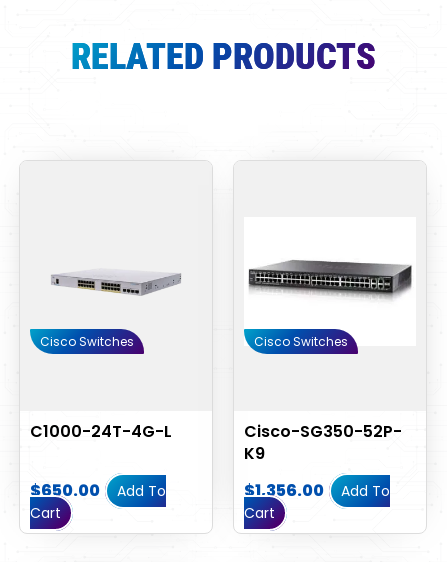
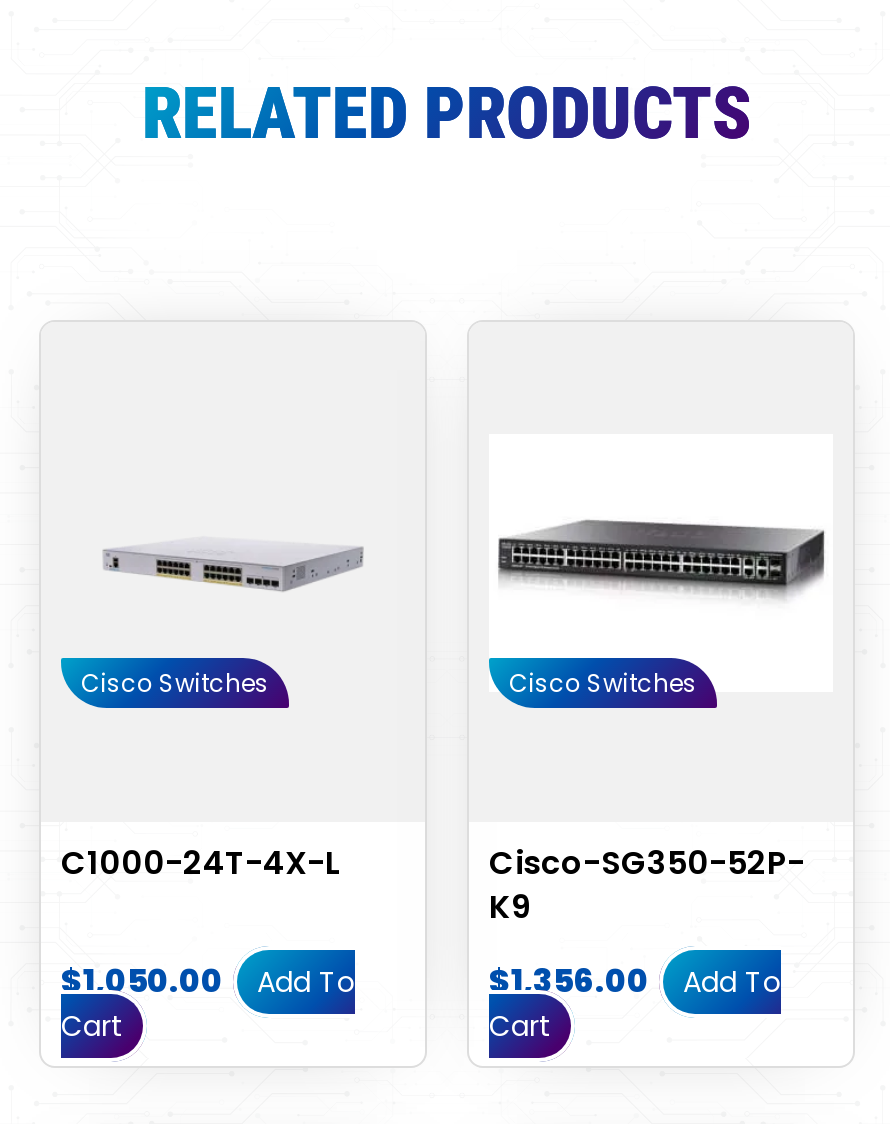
- C1000-24T-4G-L
+ C1000-24T-4X-L

- $650.00 Add To
+ $1,050.00 Add To
